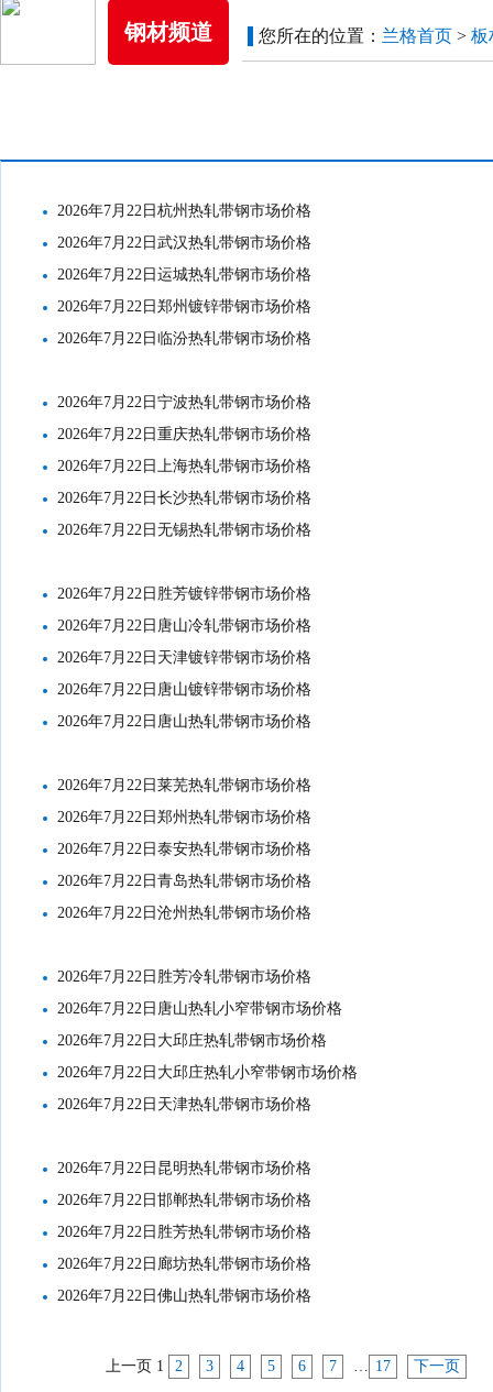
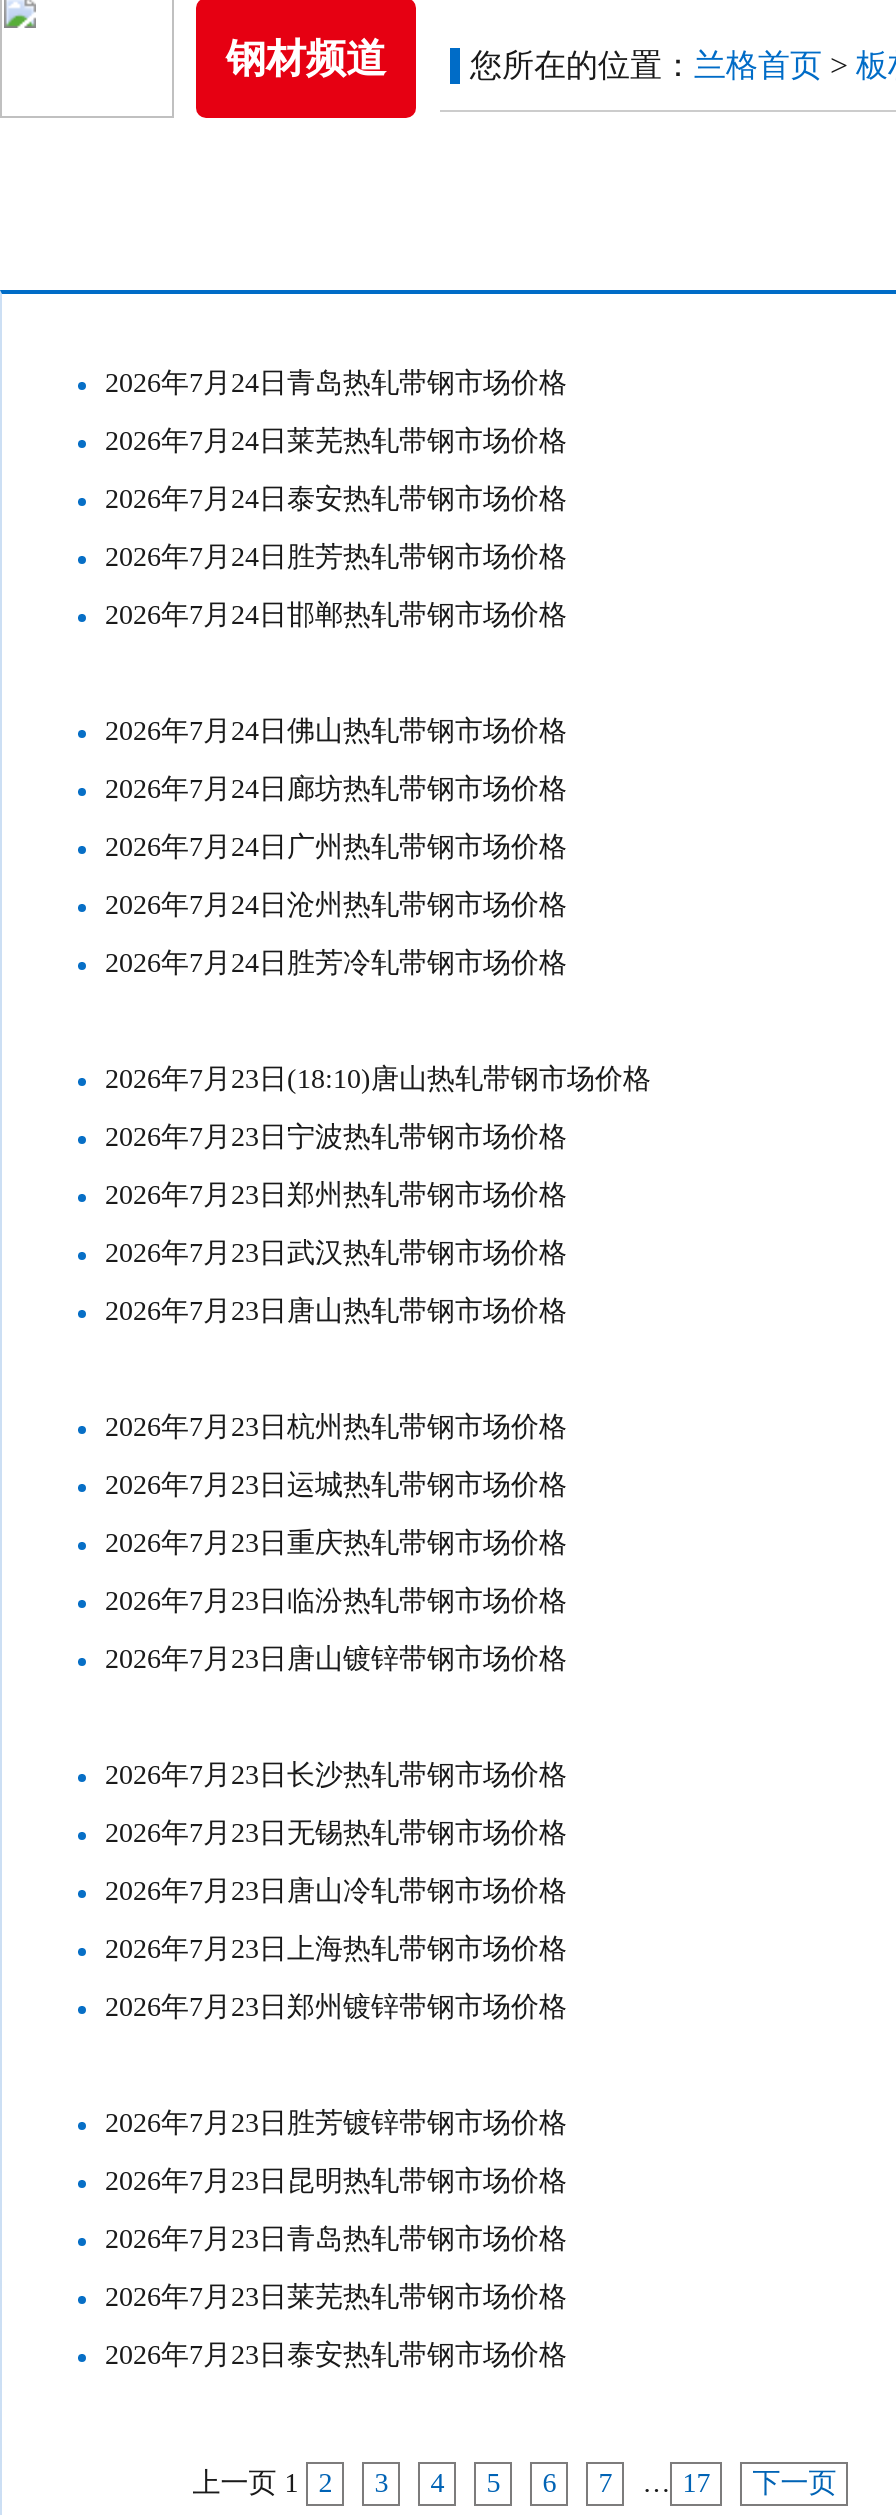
- 2026年7月22日杭州热轧带钢市场价格
+ 2026年7月24日青岛热轧带钢市场价格

- 2026年7月22日武汉热轧带钢市场价格
+ 2026年7月24日莱芜热轧带钢市场价格

- 2026年7月22日运城热轧带钢市场价格
+ 2026年7月24日泰安热轧带钢市场价格

- 2026年7月22日郑州镀锌带钢市场价格
+ 2026年7月24日胜芳热轧带钢市场价格

- 2026年7月22日临汾热轧带钢市场价格
+ 2026年7月24日邯郸热轧带钢市场价格

- 2026年7月22日宁波热轧带钢市场价格
+ 2026年7月24日佛山热轧带钢市场价格

- 2026年7月22日重庆热轧带钢市场价格
+ 2026年7月24日廊坊热轧带钢市场价格

- 2026年7月22日上海热轧带钢市场价格
+ 2026年7月24日广州热轧带钢市场价格

- 2026年7月22日长沙热轧带钢市场价格
+ 2026年7月24日沧州热轧带钢市场价格

- 2026年7月22日无锡热轧带钢市场价格
+ 2026年7月24日胜芳冷轧带钢市场价格

- 2026年7月22日胜芳镀锌带钢市场价格
+ 2026年7月23日(18:10)唐山热轧带钢市场价格

- 2026年7月22日唐山冷轧带钢市场价格
+ 2026年7月23日宁波热轧带钢市场价格

- 2026年7月22日天津镀锌带钢市场价格
+ 2026年7月23日郑州热轧带钢市场价格

- 2026年7月22日唐山镀锌带钢市场价格
+ 2026年7月23日武汉热轧带钢市场价格

- 2026年7月22日唐山热轧带钢市场价格
+ 2026年7月23日唐山热轧带钢市场价格

- 2026年7月22日莱芜热轧带钢市场价格
+ 2026年7月23日杭州热轧带钢市场价格

- 2026年7月22日郑州热轧带钢市场价格
+ 2026年7月23日运城热轧带钢市场价格

- 2026年7月22日泰安热轧带钢市场价格
+ 2026年7月23日重庆热轧带钢市场价格

- 2026年7月22日青岛热轧带钢市场价格
+ 2026年7月23日临汾热轧带钢市场价格

- 2026年7月22日沧州热轧带钢市场价格
+ 2026年7月23日唐山镀锌带钢市场价格

- 2026年7月22日胜芳冷轧带钢市场价格
+ 2026年7月23日长沙热轧带钢市场价格

- 2026年7月22日唐山热轧小窄带钢市场价格
+ 2026年7月23日无锡热轧带钢市场价格

- 2026年7月22日大邱庄热轧带钢市场价格
+ 2026年7月23日唐山冷轧带钢市场价格

- 2026年7月22日大邱庄热轧小窄带钢市场价格
+ 2026年7月23日上海热轧带钢市场价格

- 2026年7月22日天津热轧带钢市场价格
+ 2026年7月23日郑州镀锌带钢市场价格

- 2026年7月22日昆明热轧带钢市场价格
+ 2026年7月23日胜芳镀锌带钢市场价格

- 2026年7月22日邯郸热轧带钢市场价格
+ 2026年7月23日昆明热轧带钢市场价格

- 2026年7月22日胜芳热轧带钢市场价格
+ 2026年7月23日青岛热轧带钢市场价格

- 2026年7月22日廊坊热轧带钢市场价格
+ 2026年7月23日莱芜热轧带钢市场价格

- 2026年7月22日佛山热轧带钢市场价格
+ 2026年7月23日泰安热轧带钢市场价格
